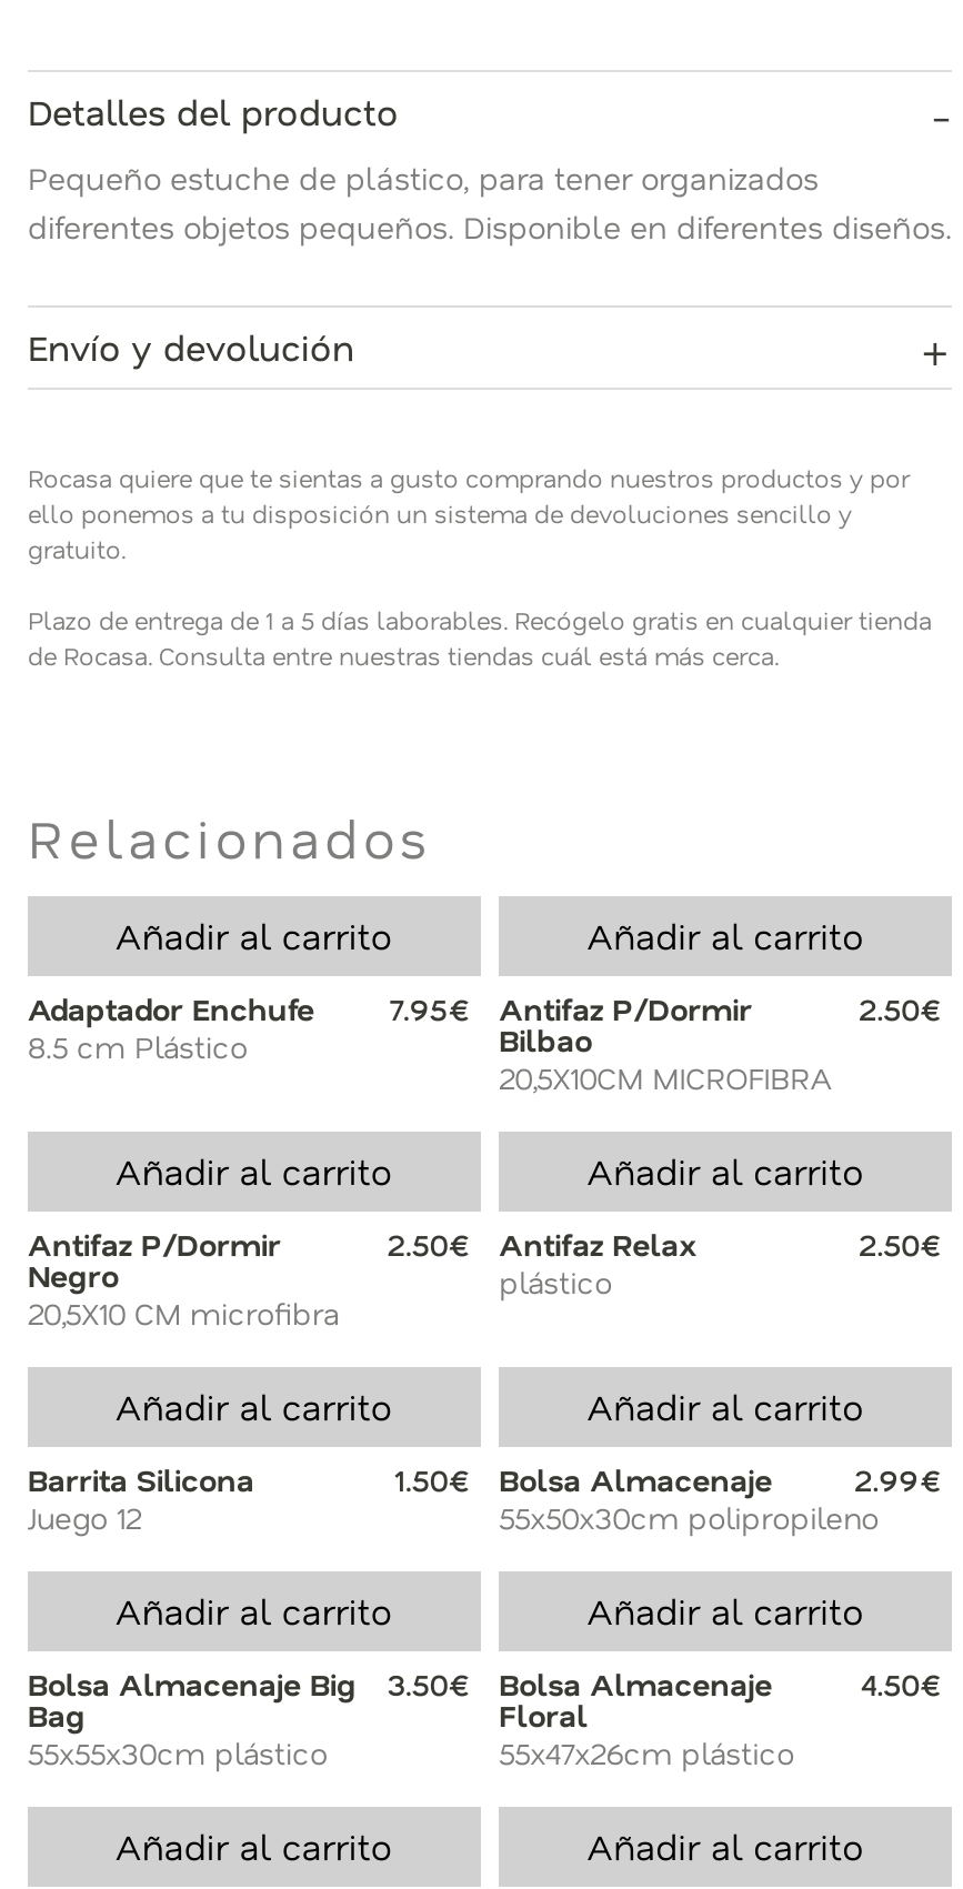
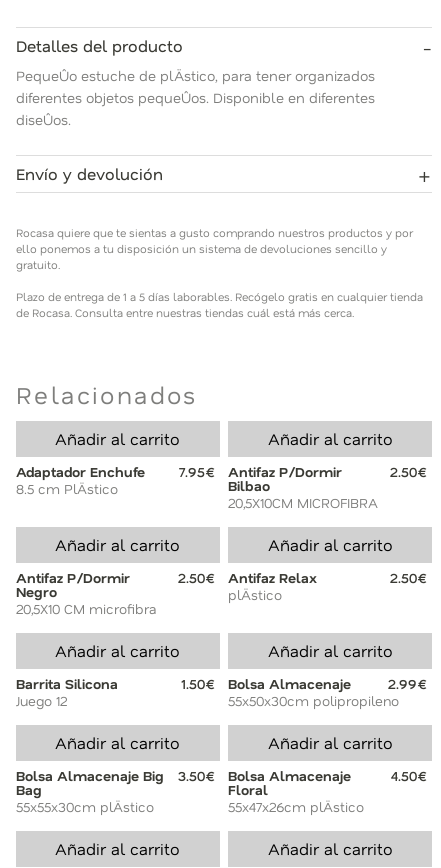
- Pequeño estuche de plástico, para tener organizados
- diferentes objetos pequeños. Disponible en diferentes diseños.
+ PequeÛo estuche de plÄstico, para tener organizados
+ diferentes objetos pequeÛos. Disponible en diferentes
+ diseÛos.

- 8.5 cm Plástico
+ 8.5 cm PlÄstico

- plástico
+ plÄstico

- 55x55x30cm plástico
+ 55x55x30cm plÄstico

- 55x47x26cm plástico
+ 55x47x26cm plÄstico
